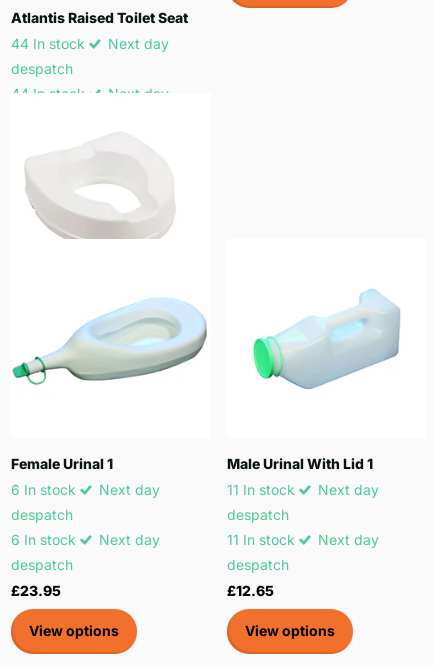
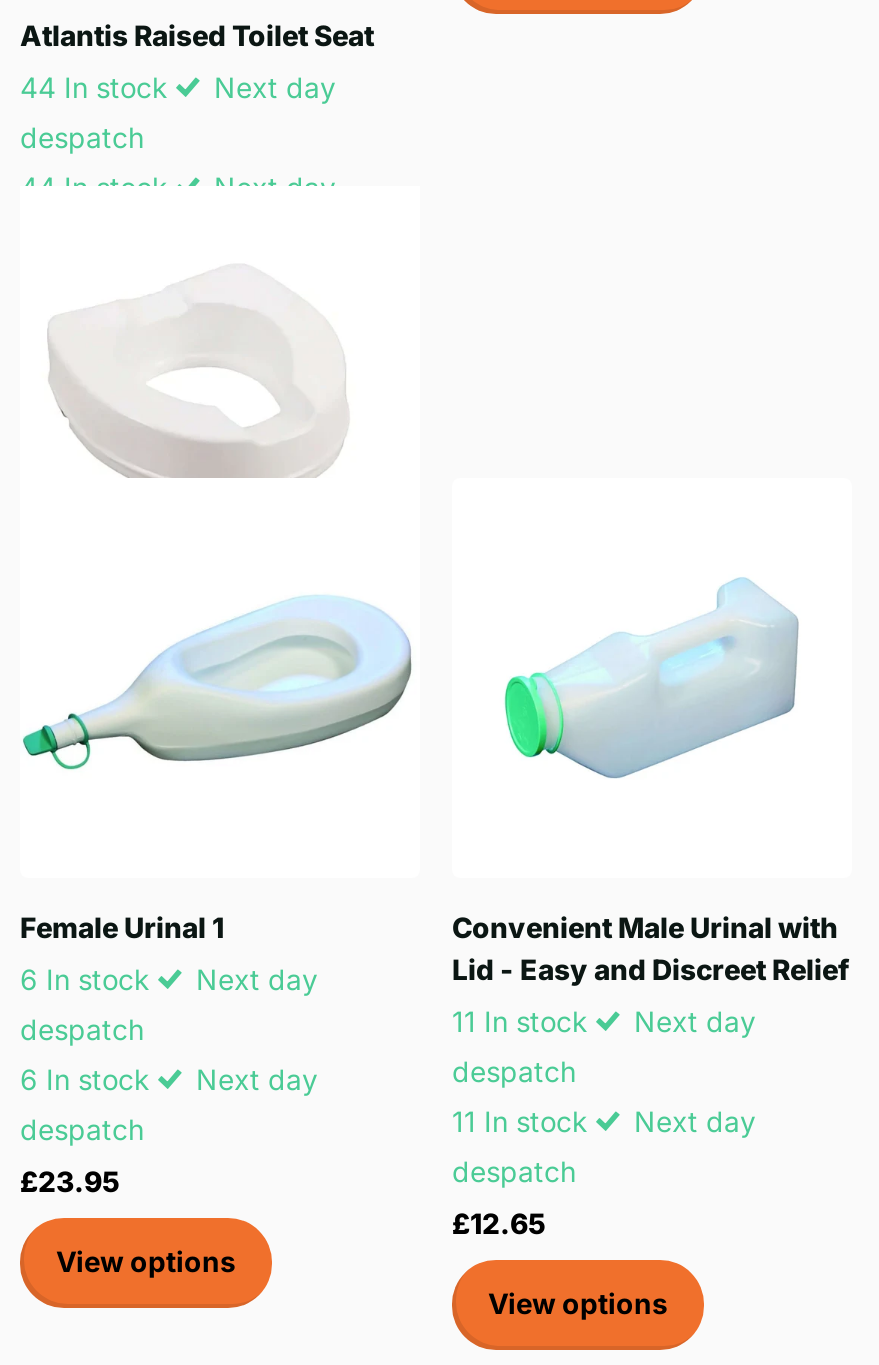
- Male Urinal With Lid 1
+ Convenient Male Urinal with
+ Lid - Easy and Discreet Relief
